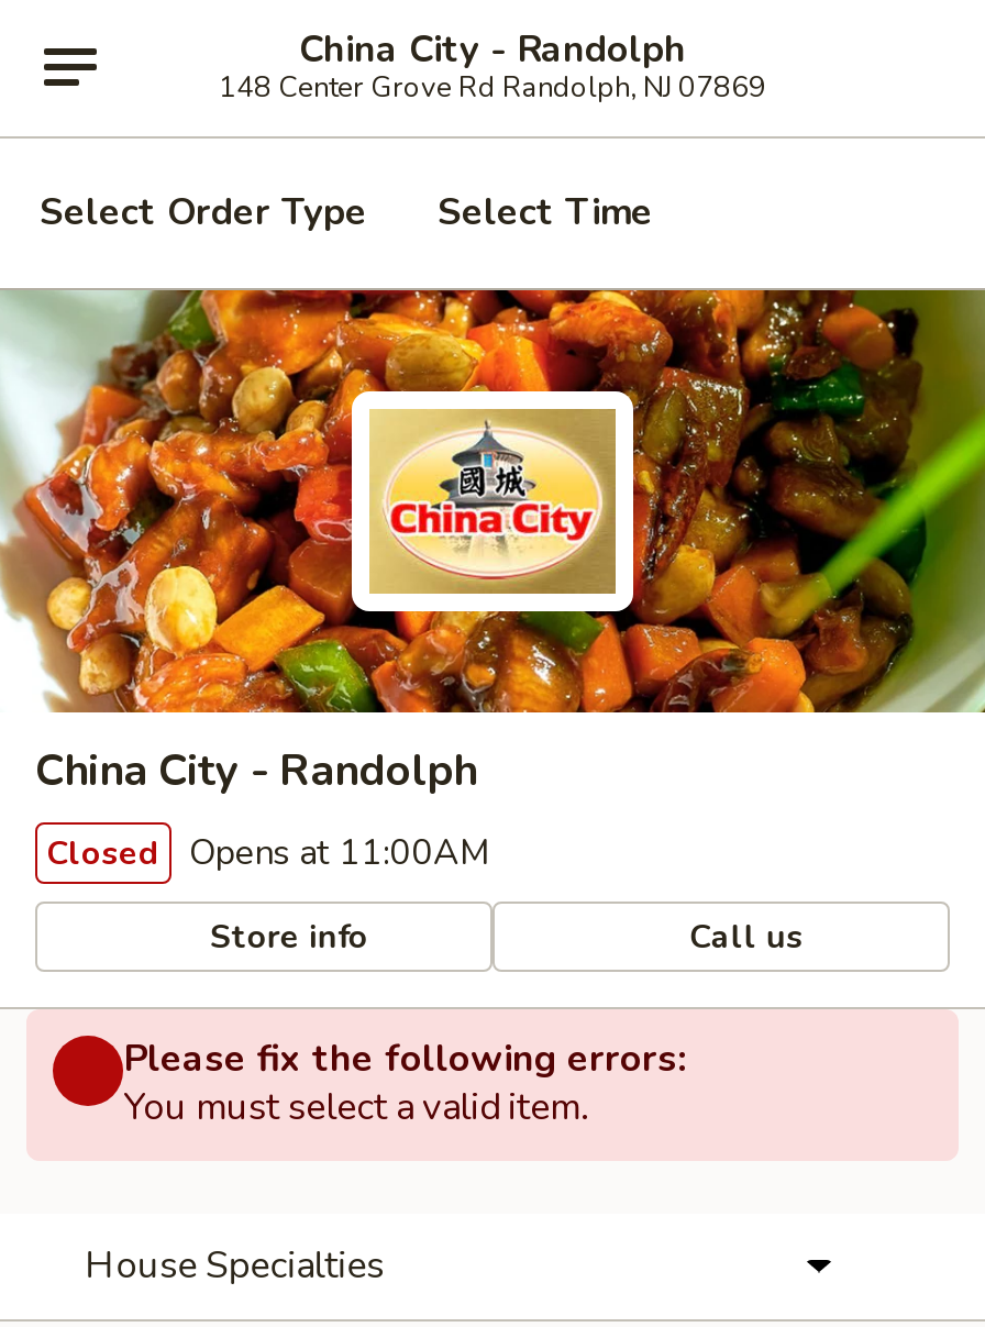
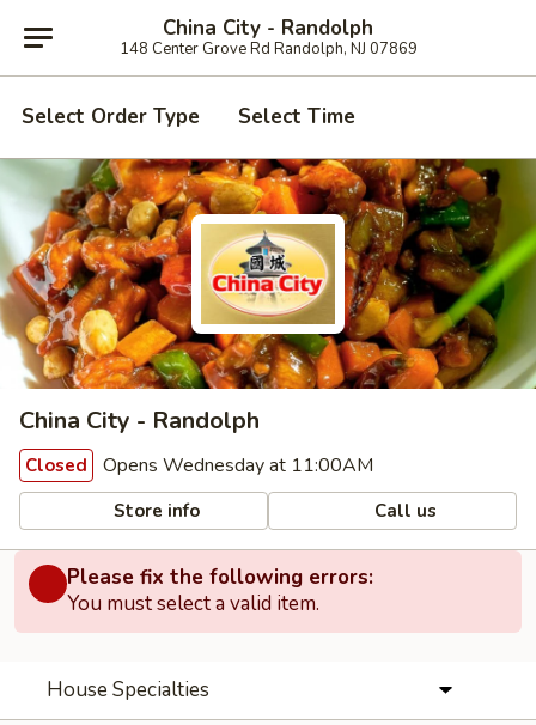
- Closed Opens at 11:00AM
+ Closed Opens Wednesday at 11:00AM
